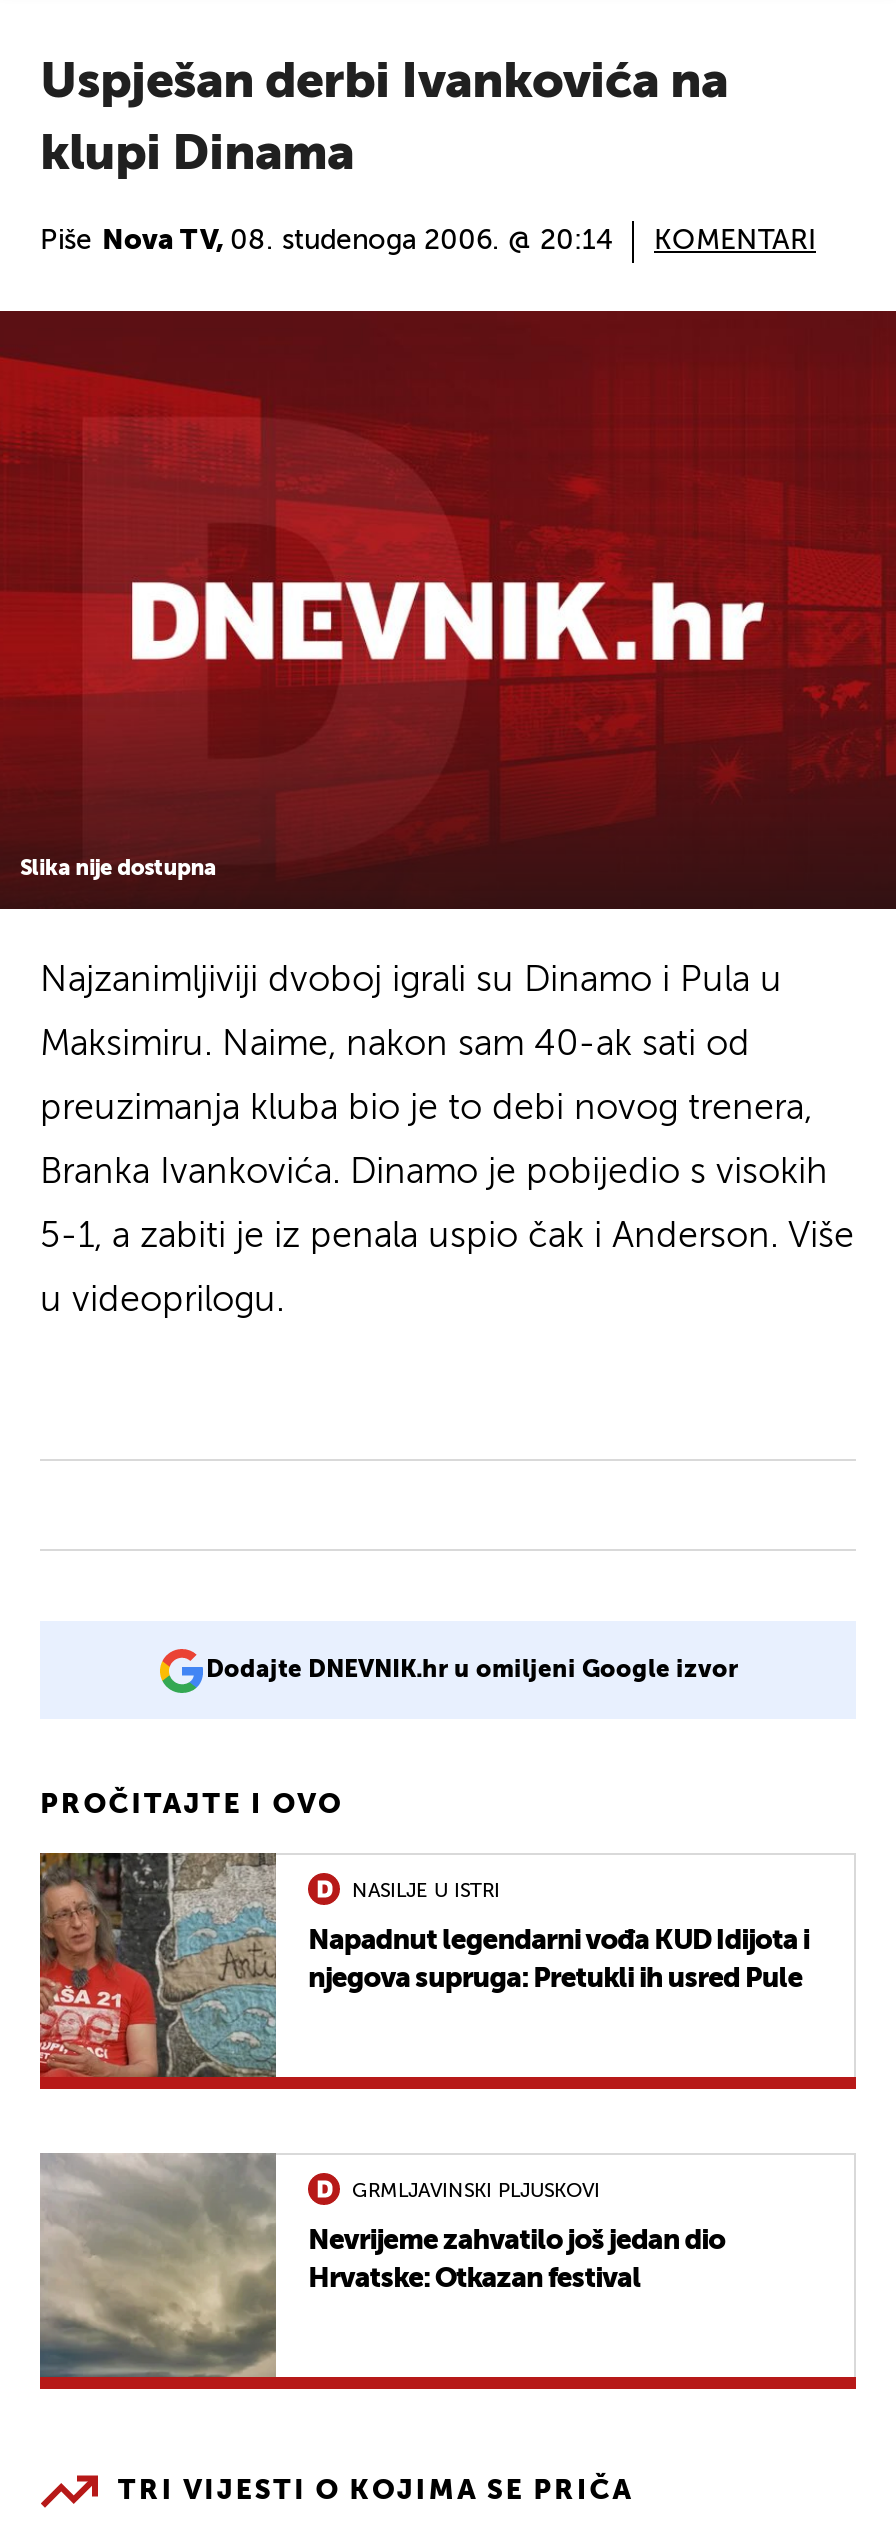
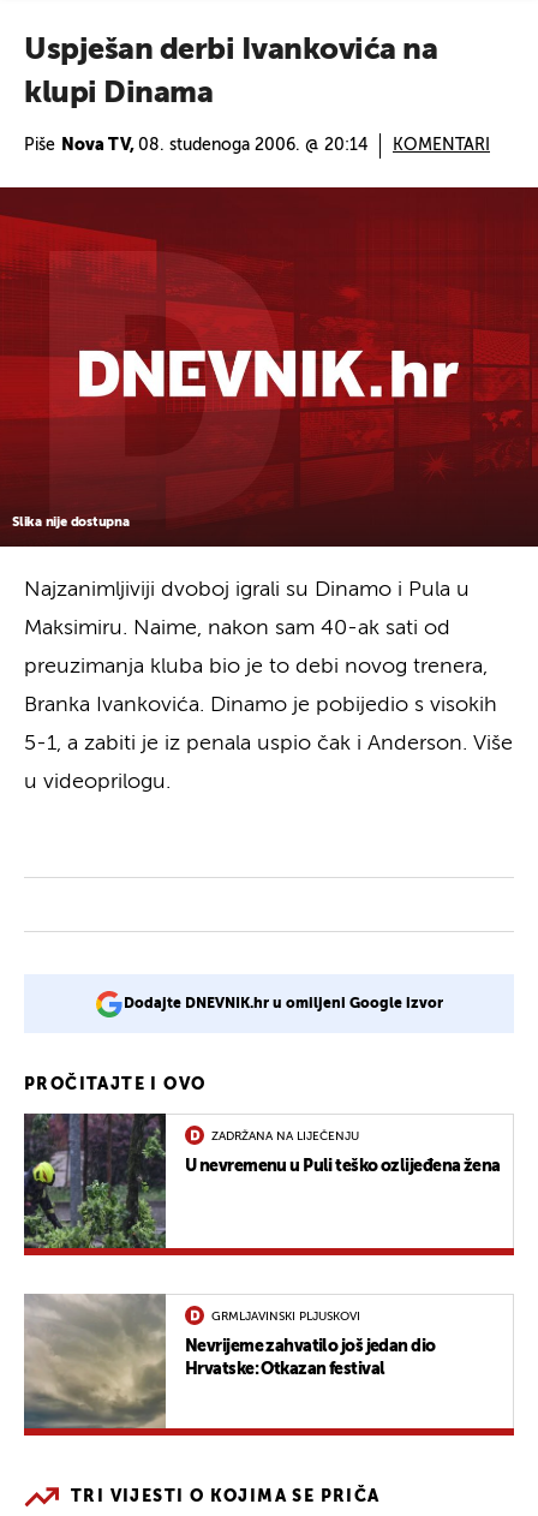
- [image]
- Napadnut legendarni vođa KUD Idijota i
- njegova supruga: Pretukli ih usred Pule
+ [image]
+ U nevremenu u Puli teško ozlijeđena žena

- NASILJE U ISTRI
+ ZADRŽANA NA LIJEČENJU
